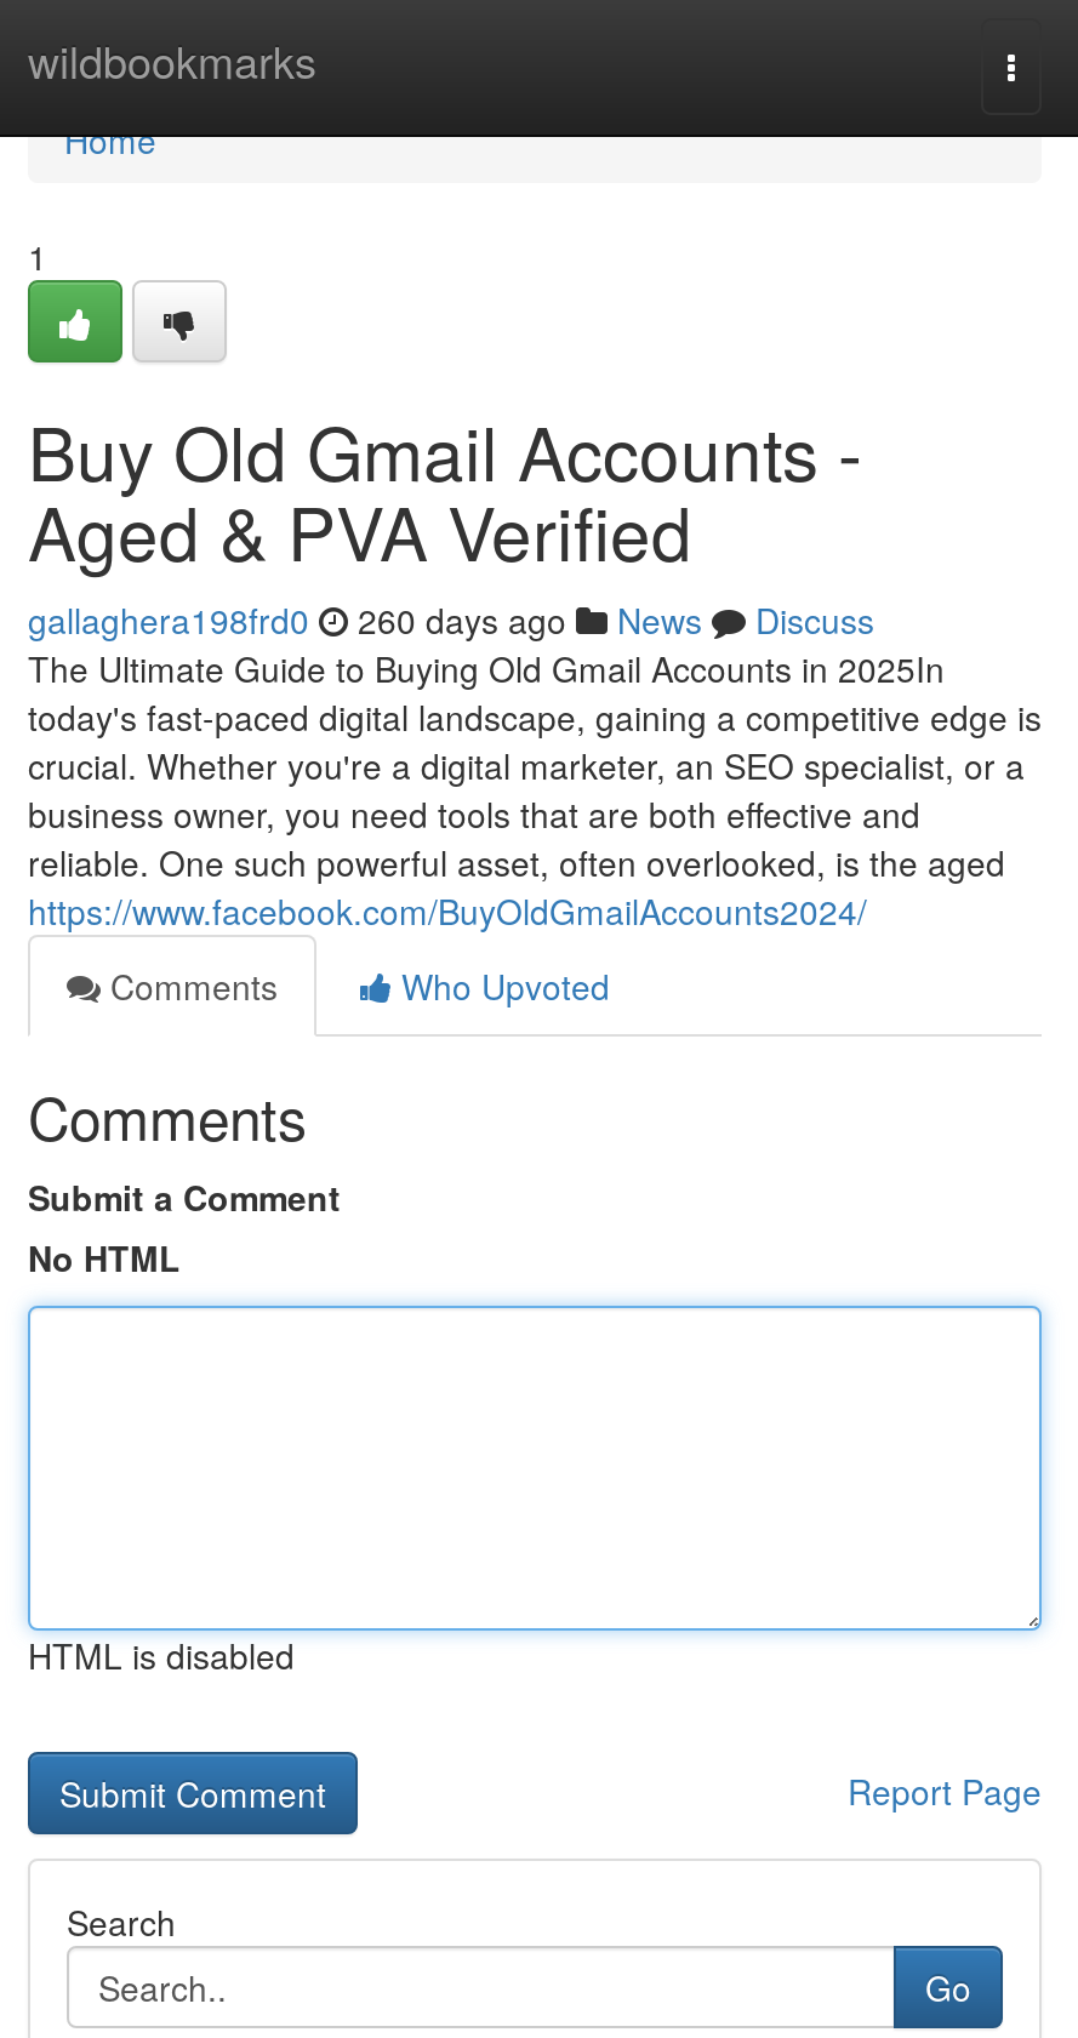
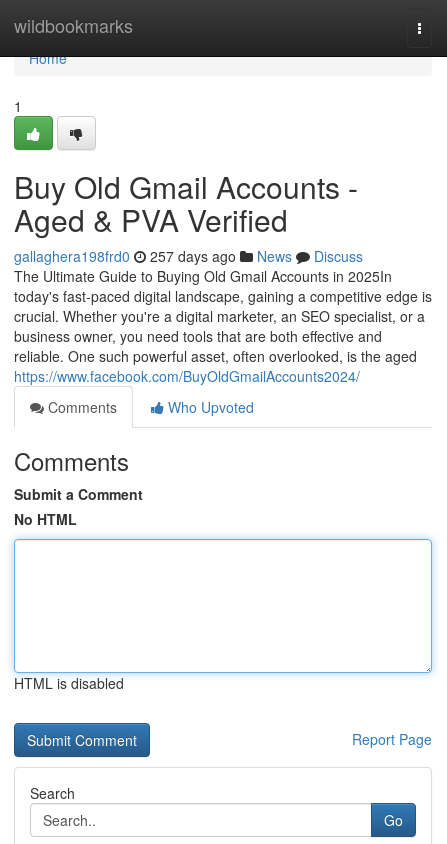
- gallaghera198frd0 260 days ago News Discuss
+ gallaghera198frd0 257 days ago News Discuss
